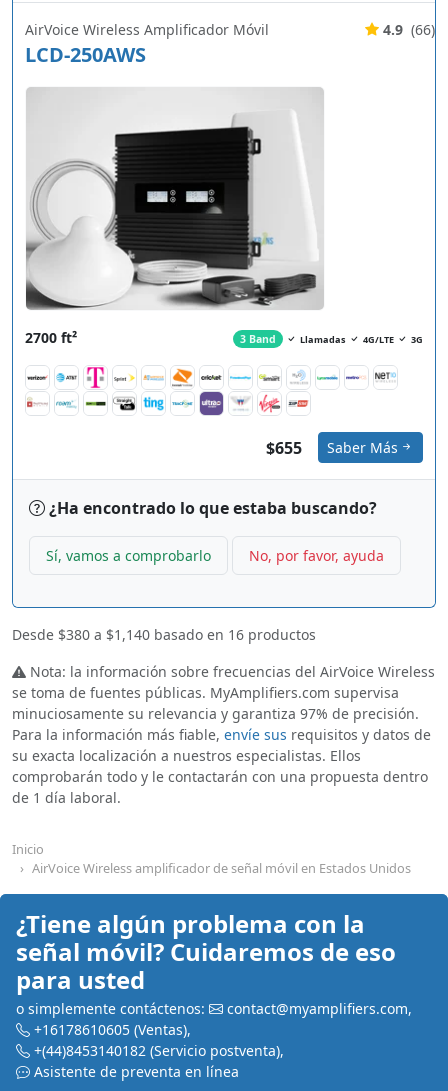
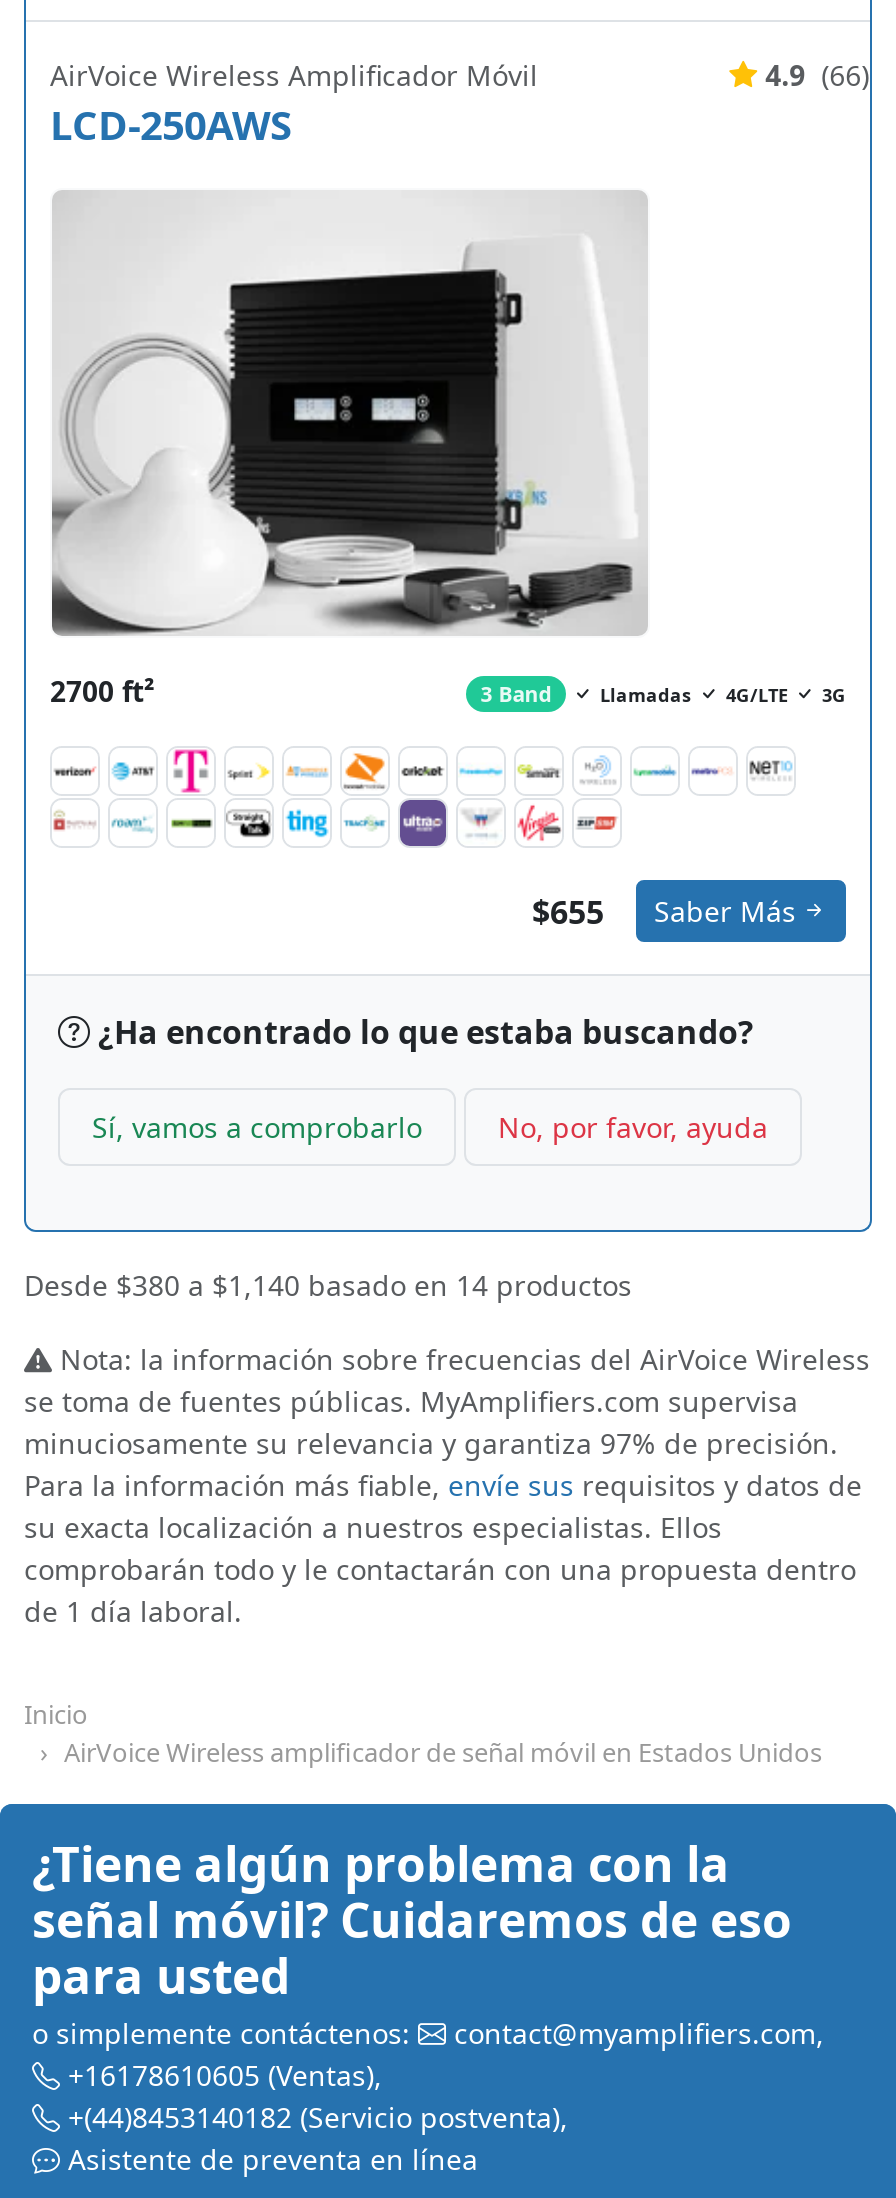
- Desde $380 a $1,140 basado en 16 productos
+ Desde $380 a $1,140 basado en 14 productos
